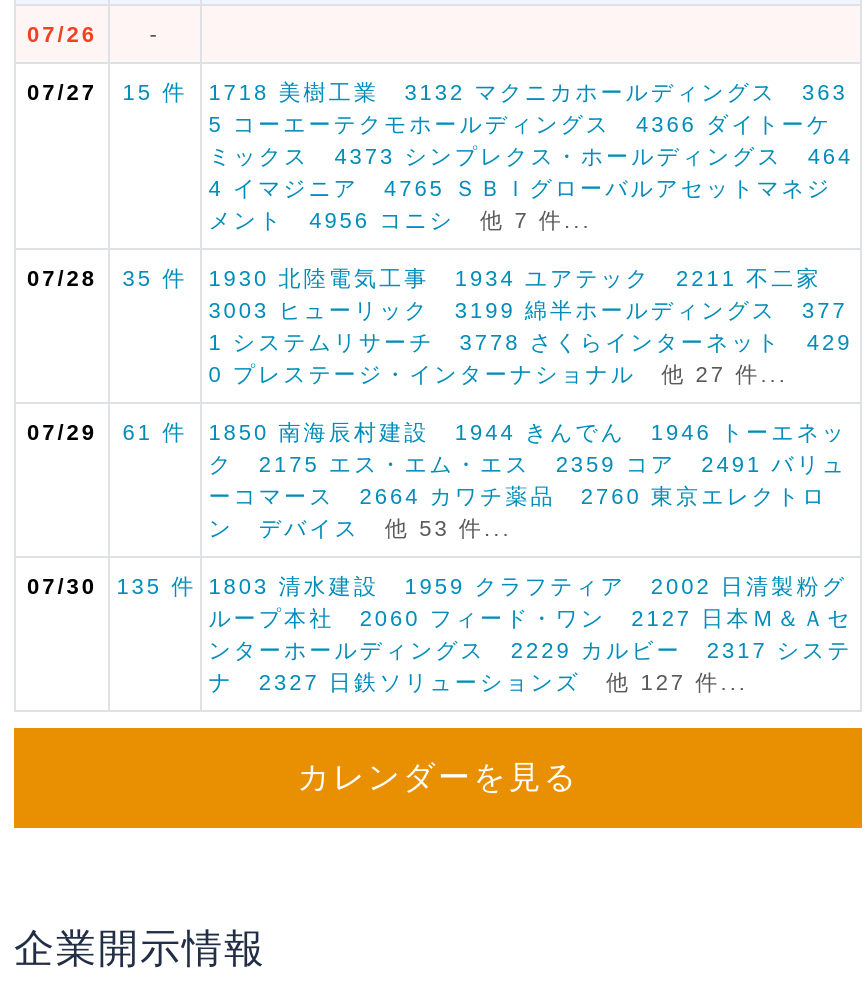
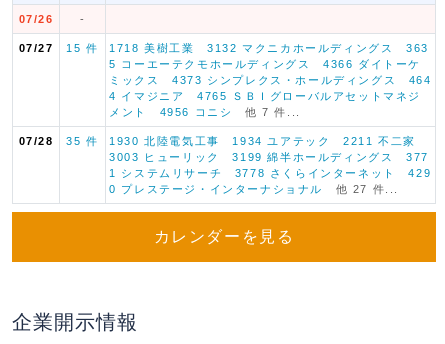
- 07/29
- 61 件
- 1850 南海辰村建設
- 1944 きんでん
- 1946 トーエネッ
- ク
- 2175 エス・エム・エス
- 2359 コア
- 2491 バリュ
- ーコマース
- 2664 カワチ薬品
- 2760 東京エレクトロ
- ン デバイス
- 他 53 件...
- 07/30
- 135 件 1803 清水建設
- 1959 クラフティア
- 2002 日清製粉グ
- ループ本社
- 2060 フィード・ワン
- 2127 日本Ｍ＆Ａセ
- ンターホールディングス
- 2229 カルビー
- 2317 システ
- ナ
- 2327 日鉄ソリューションズ
- 他 127 件...
